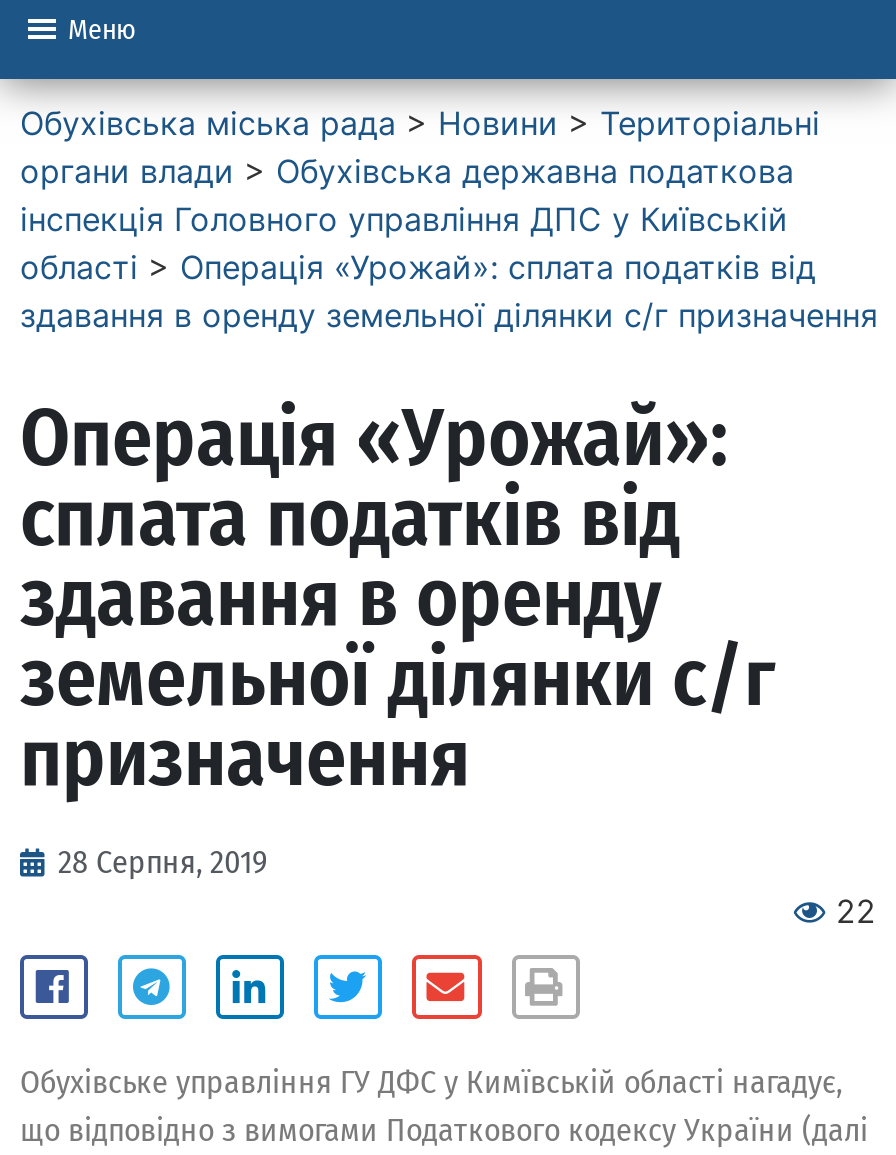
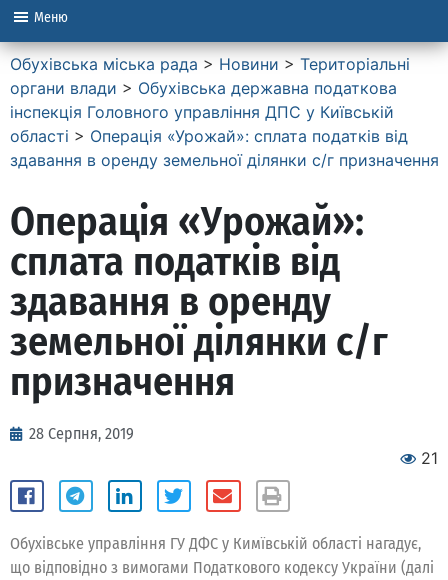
- 22
+ 21
